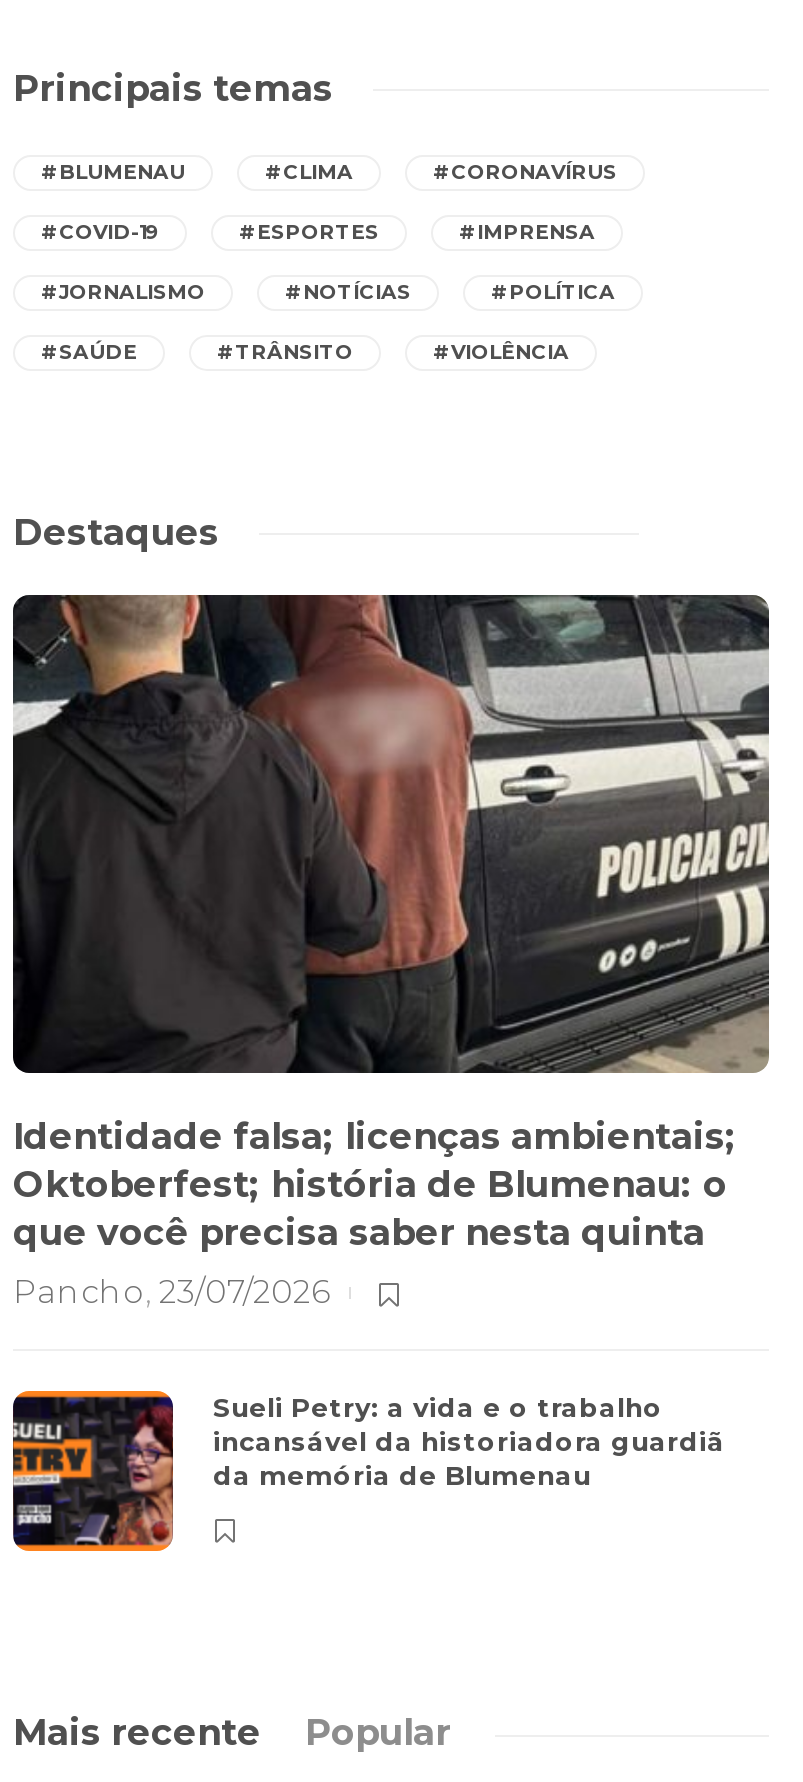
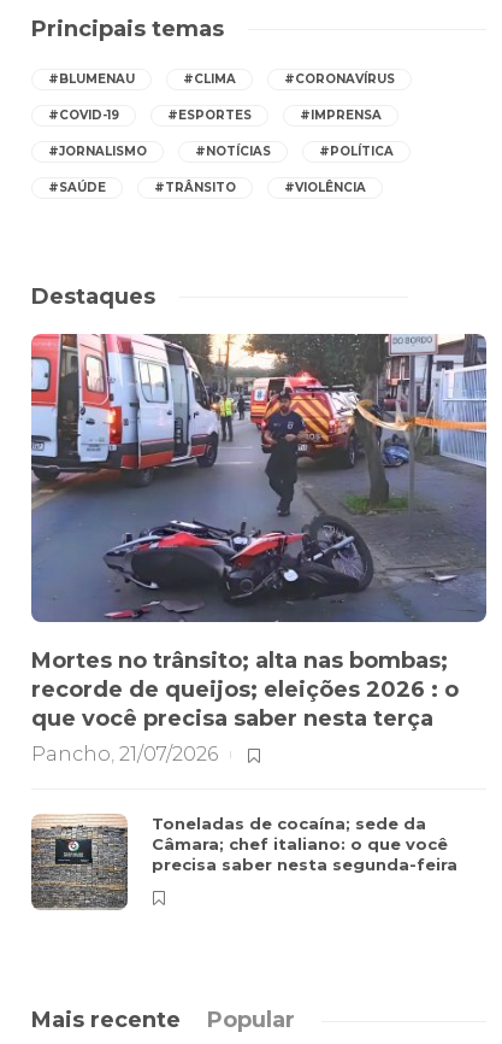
- [image]
- Identidade falsa; licenças ambientais;
- Oktoberfest; história de Blumenau: o
- que você precisa saber nesta quinta
- Pancho, 23/07/2026
+ [image]
+ Mortes no trânsito; alta nas bombas;
+ recorde de queijos; eleições 2026 : o
+ que você precisa saber nesta terça
+ Pancho, 21/07/2026

- [image]
- Sueli Petry: a vida e o trabalho
- incansável da historiadora guardiã
- da memória de Blumenau
+ [image]
+ Toneladas de cocaína; sede da
+ Câmara; chef italiano: o que você
+ precisa saber nesta segunda-feira
